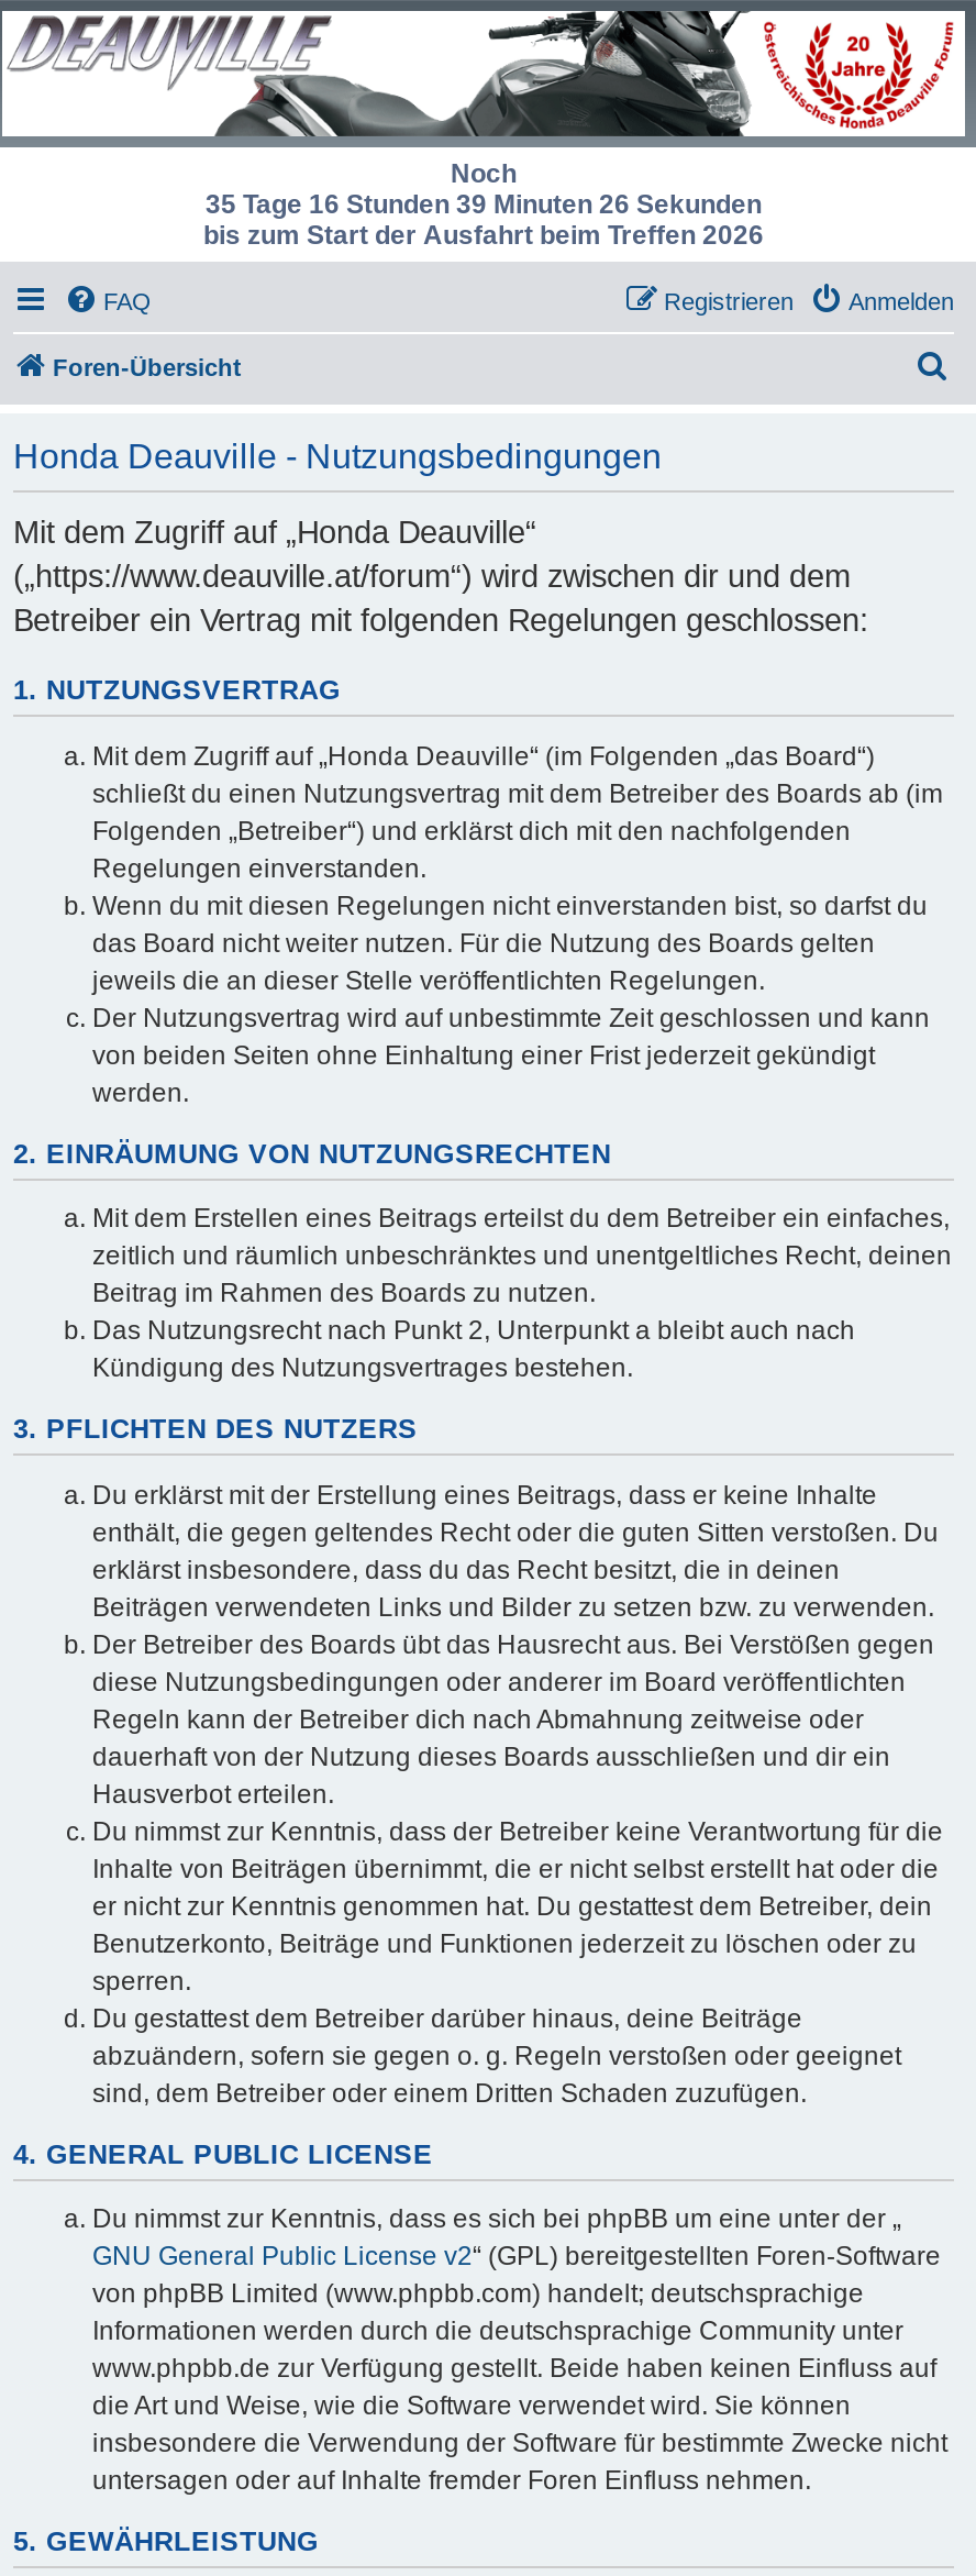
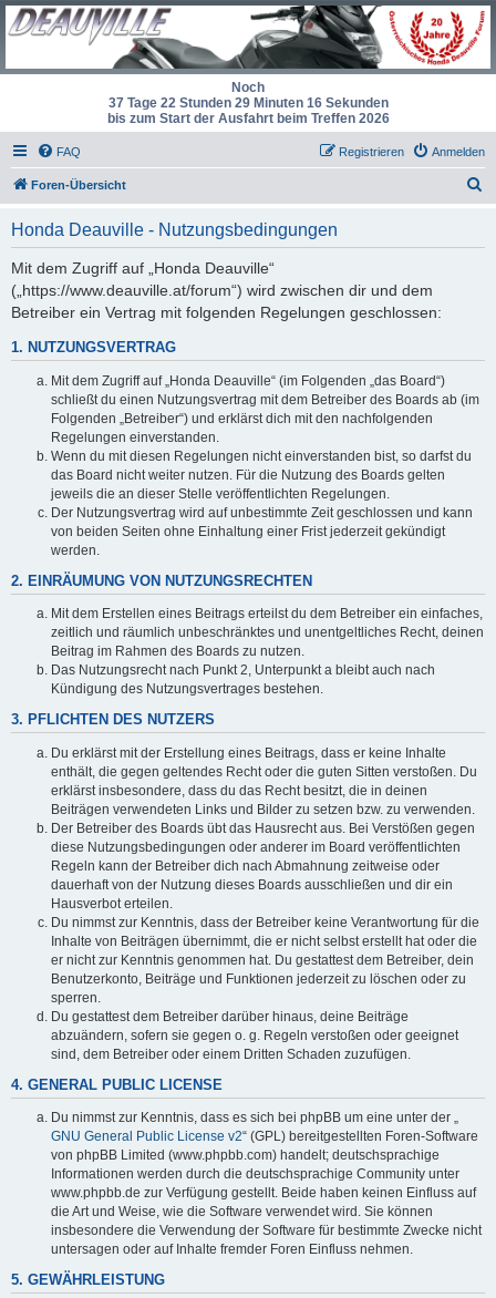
- 35 Tage 16 Stunden 39 Minuten 26 Sekunden
+ 37 Tage 22 Stunden 29 Minuten 16 Sekunden
